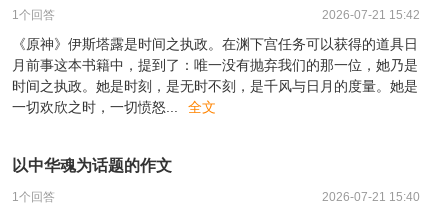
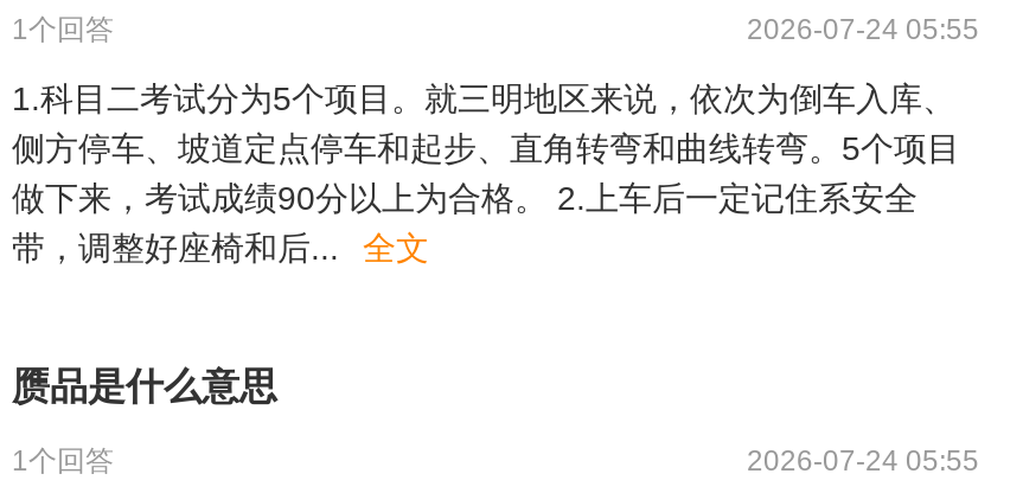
- 2026-07-21 15:42
+ 2026-07-24 05:55

- 《原神》伊斯塔露是时间之执政。在渊下宫任务可以获得的道具日
- 月前事这本书籍中，提到了：唯一没有抛弃我们的那一位，她乃是
- 时间之执政。她是时刻，是无时不刻，是千风与日月的度量。她是
- 一切欢欣之时，一切愤怒...
+ 1.科目二考试分为5个项目。就三明地区来说，依次为倒车入库、
+ 侧方停车、坡道定点停车和起步、直角转弯和曲线转弯。5个项目
+ 做下来，考试成绩90分以上为合格。 2.上车后一定记住系安全
+ 带，调整好座椅和后...

- 以中华魂为话题的作文
+ 赝品是什么意思

- 2026-07-21 15:40
+ 2026-07-24 05:55
